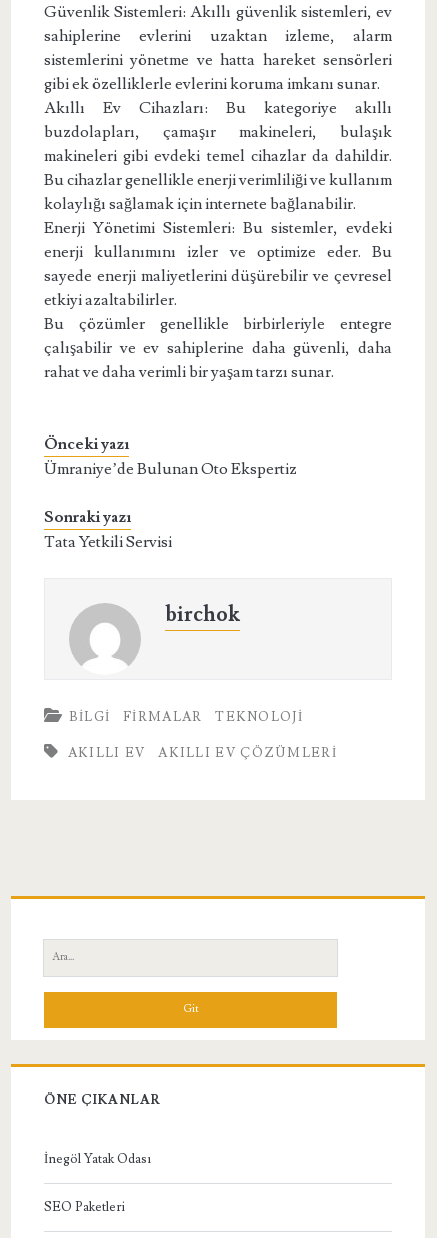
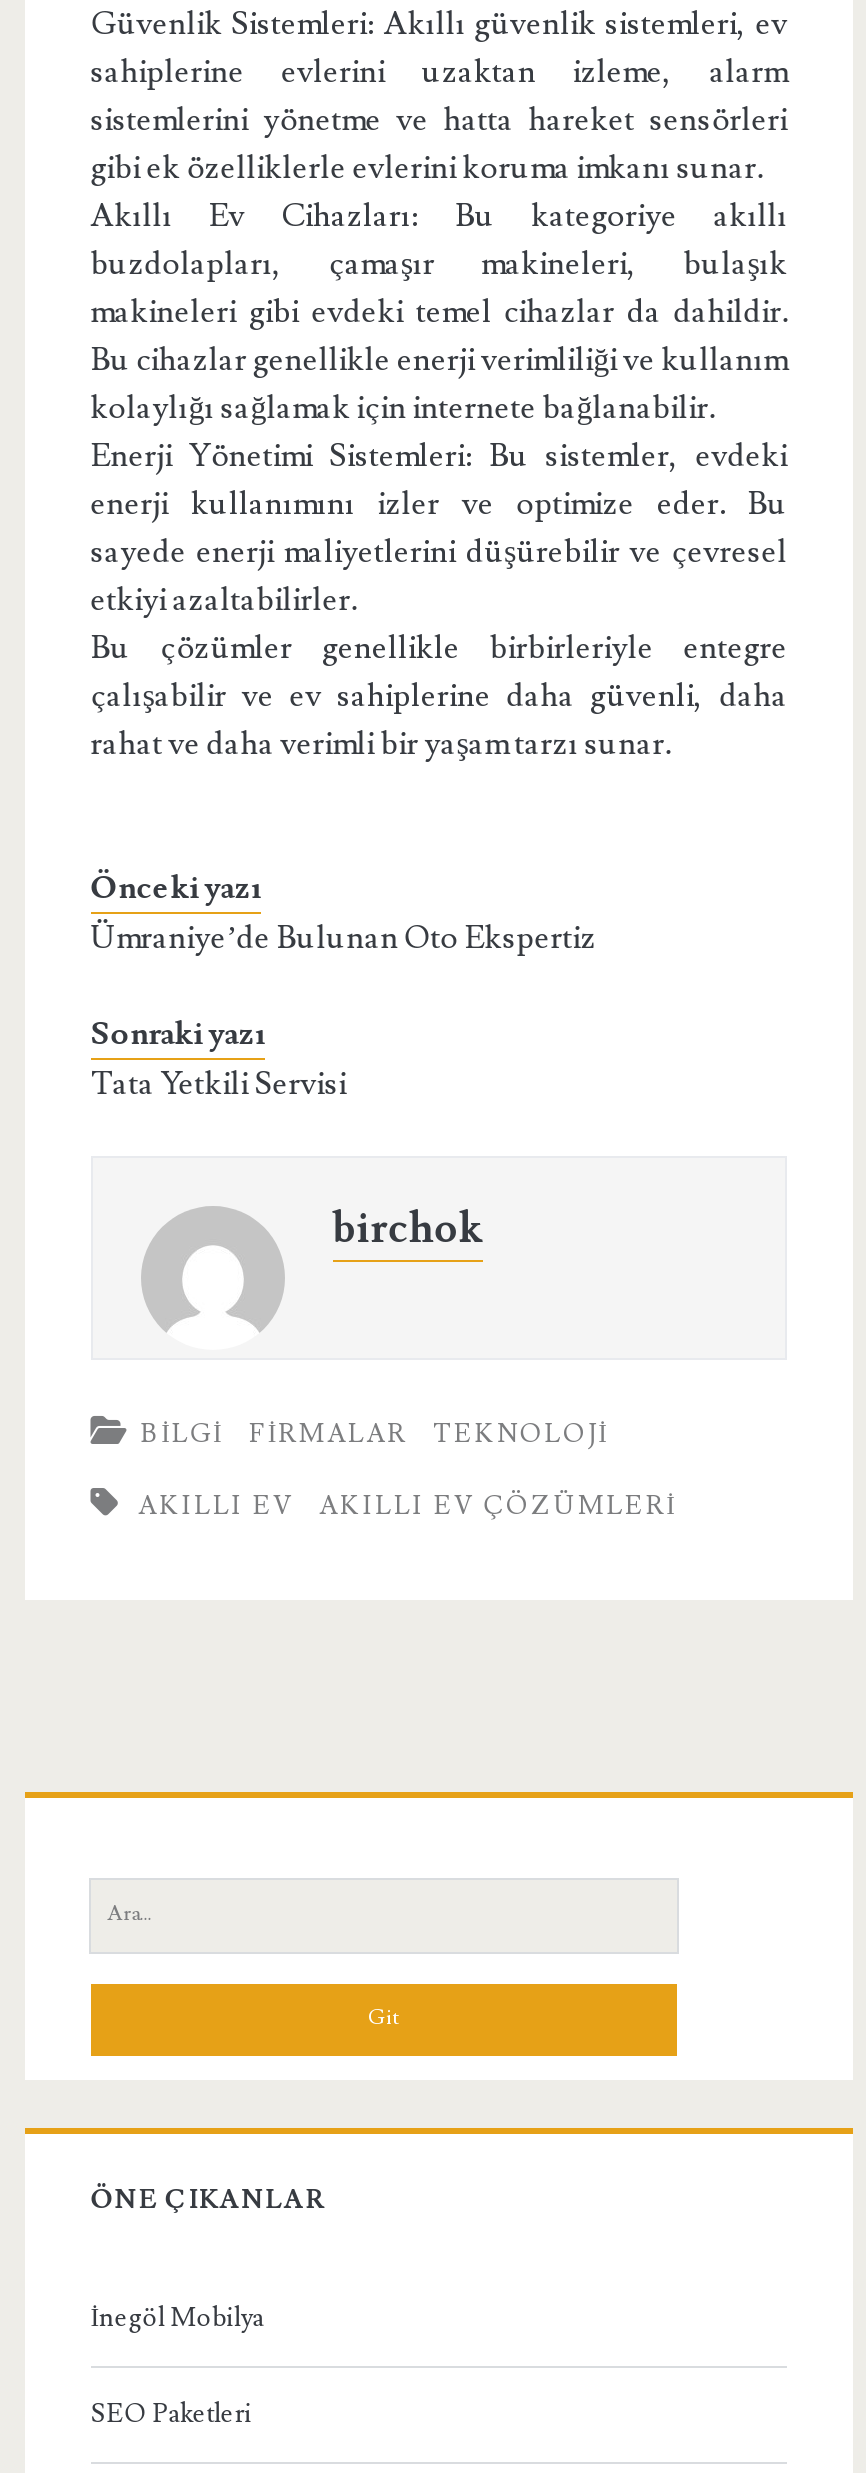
- İnegöl Yatak Odası
+ İnegöl Mobilya
